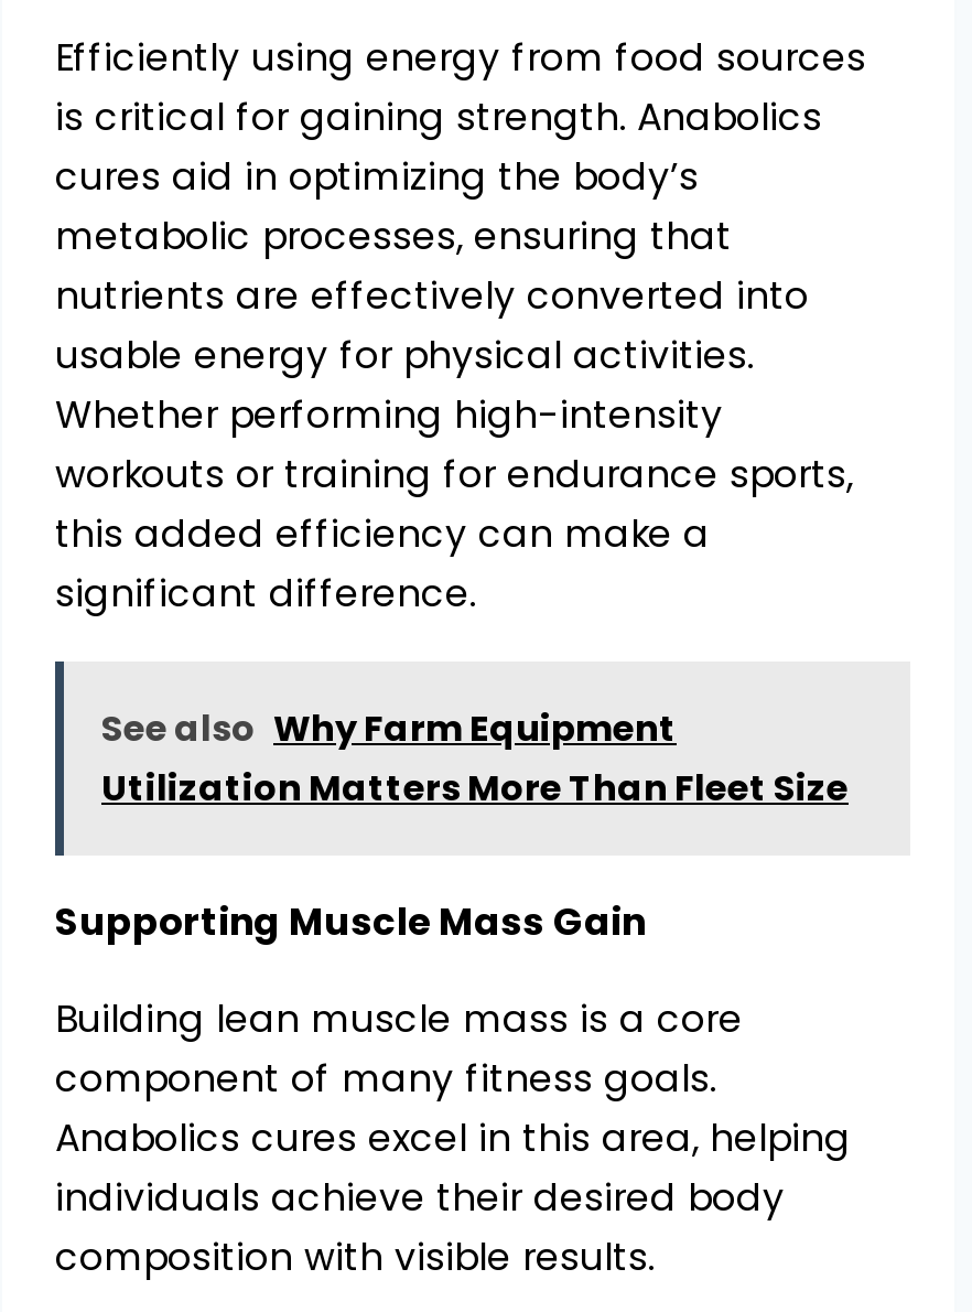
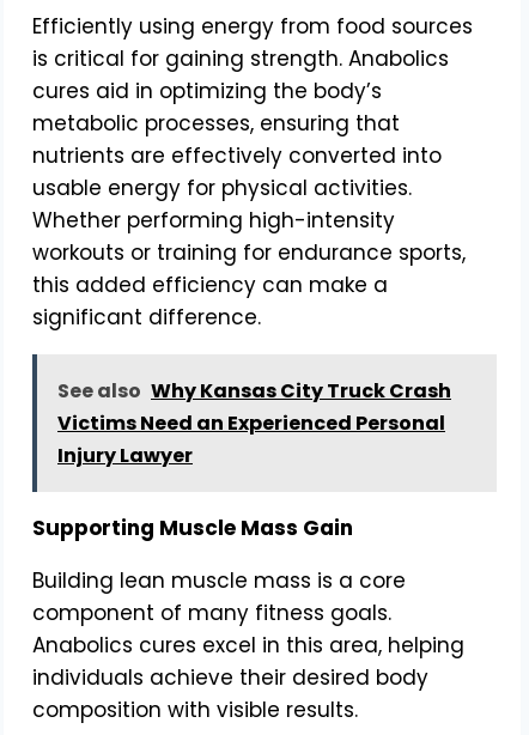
- See also Why Farm Equipment
- Utilization Matters More Than Fleet Size
+ See also Why Kansas City Truck Crash
+ Victims Need an Experienced Personal
+ Injury Lawyer
